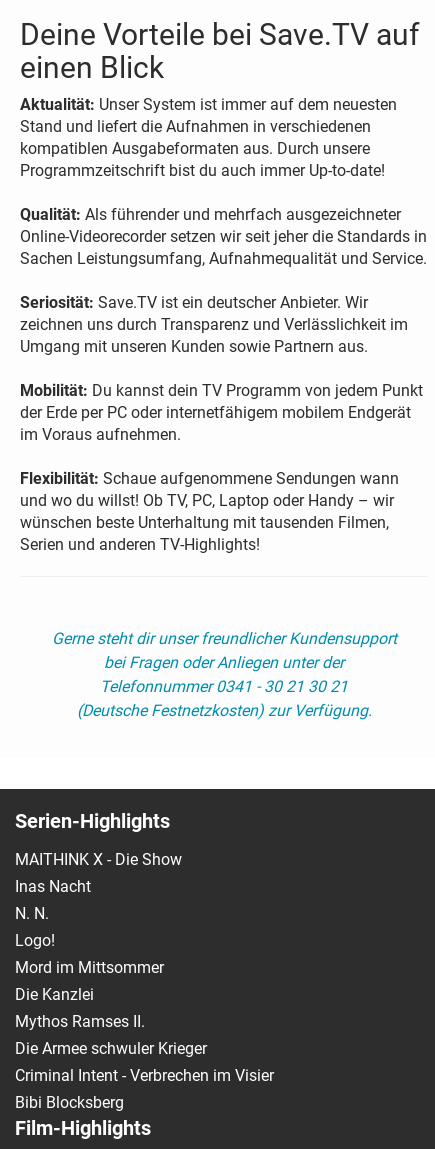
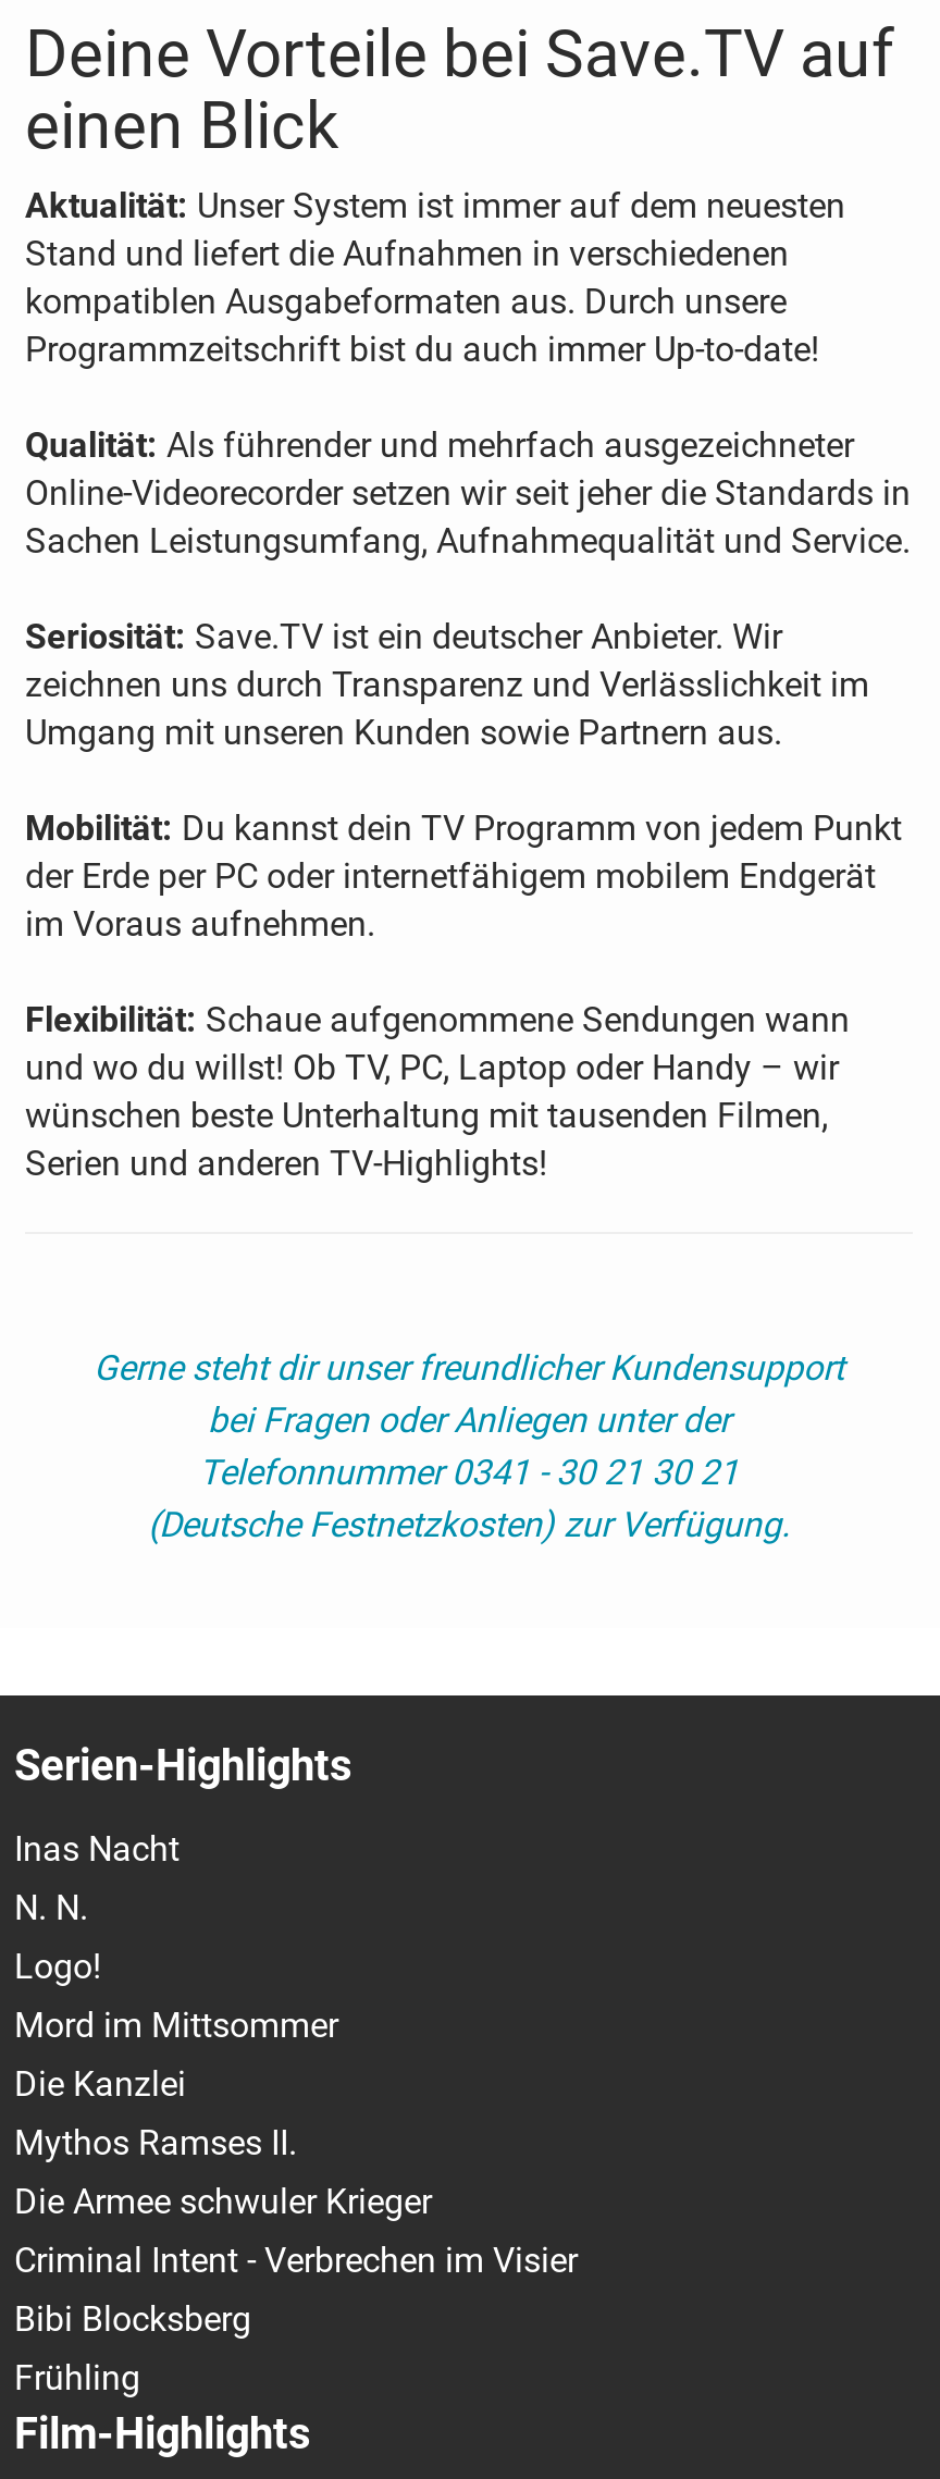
- MAITHINK X - Die Show

moved up: Inas Nacht | N. N. | Logo! | ... | Criminal Intent - Verbrechen im Visier | Bibi Blocksberg

+ Frühling
